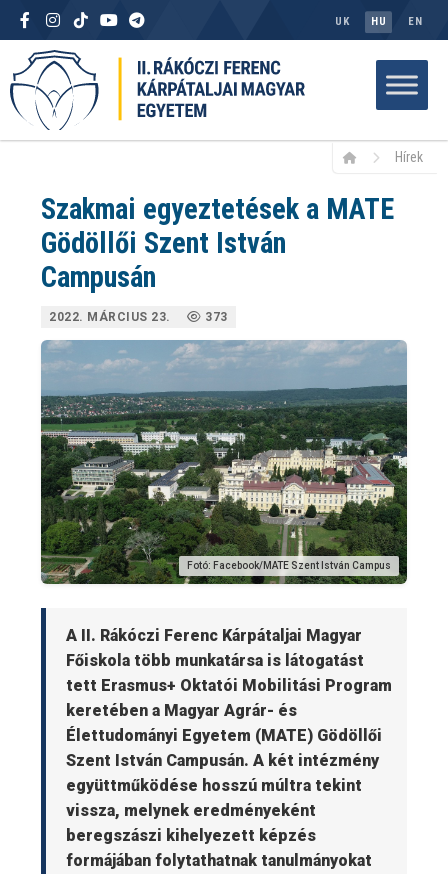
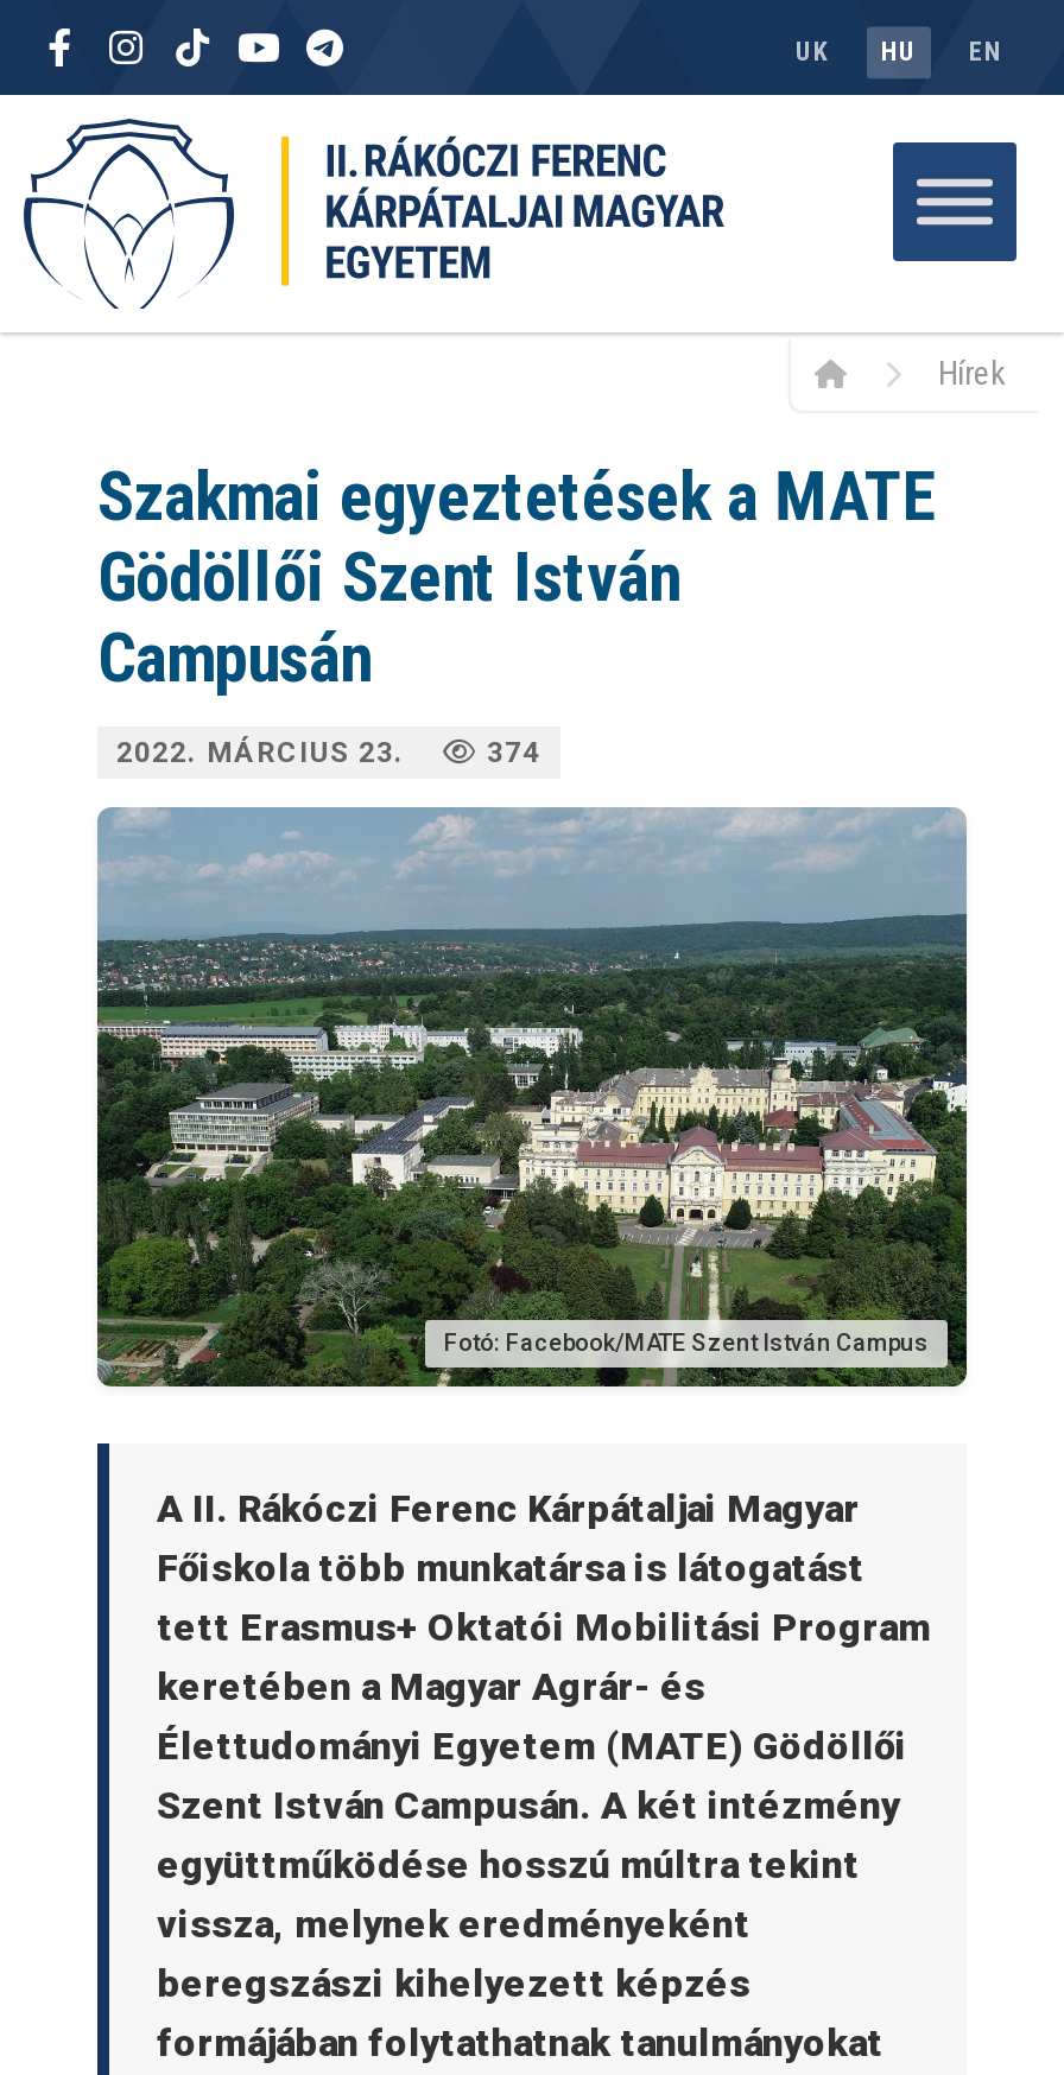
- 373
+ 374
